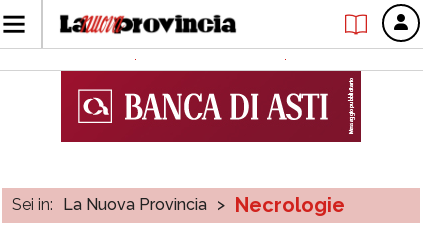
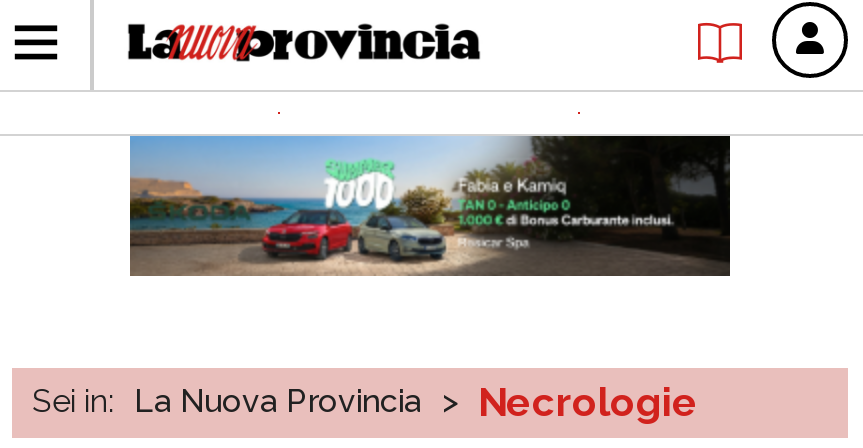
- [image]
+ [image]
